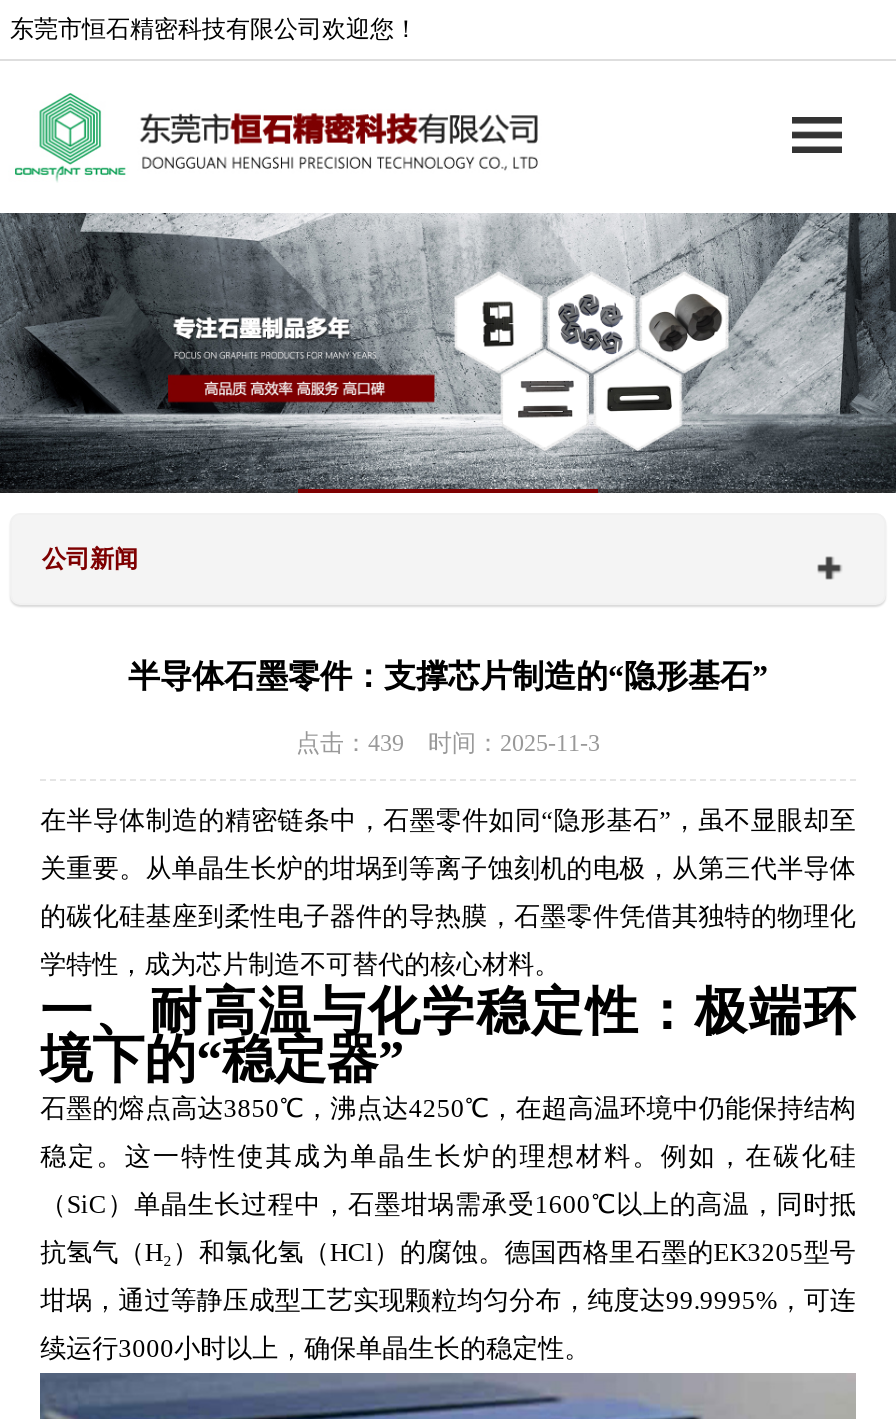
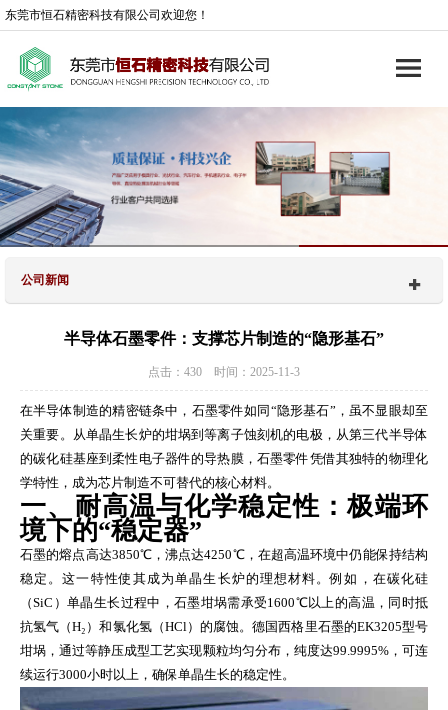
- [image]
+ [image]

- 点击：439 时间：2025-11-3
+ 点击：430 时间：2025-11-3
